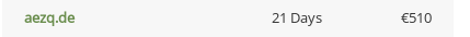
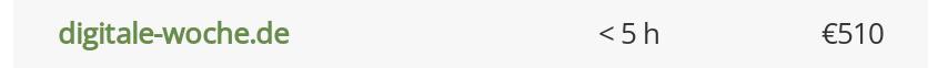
- aezq.de
- 21 Days
+ digitale-woche.de
+ < 5 h
